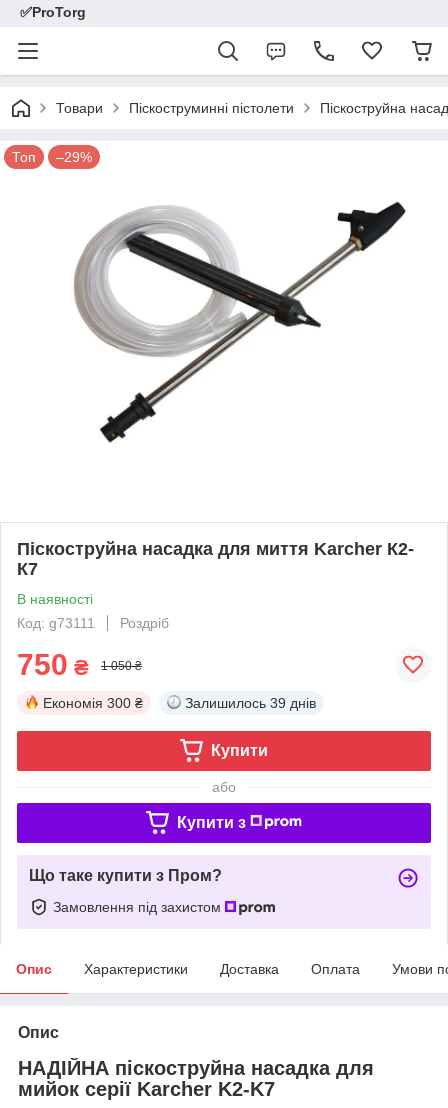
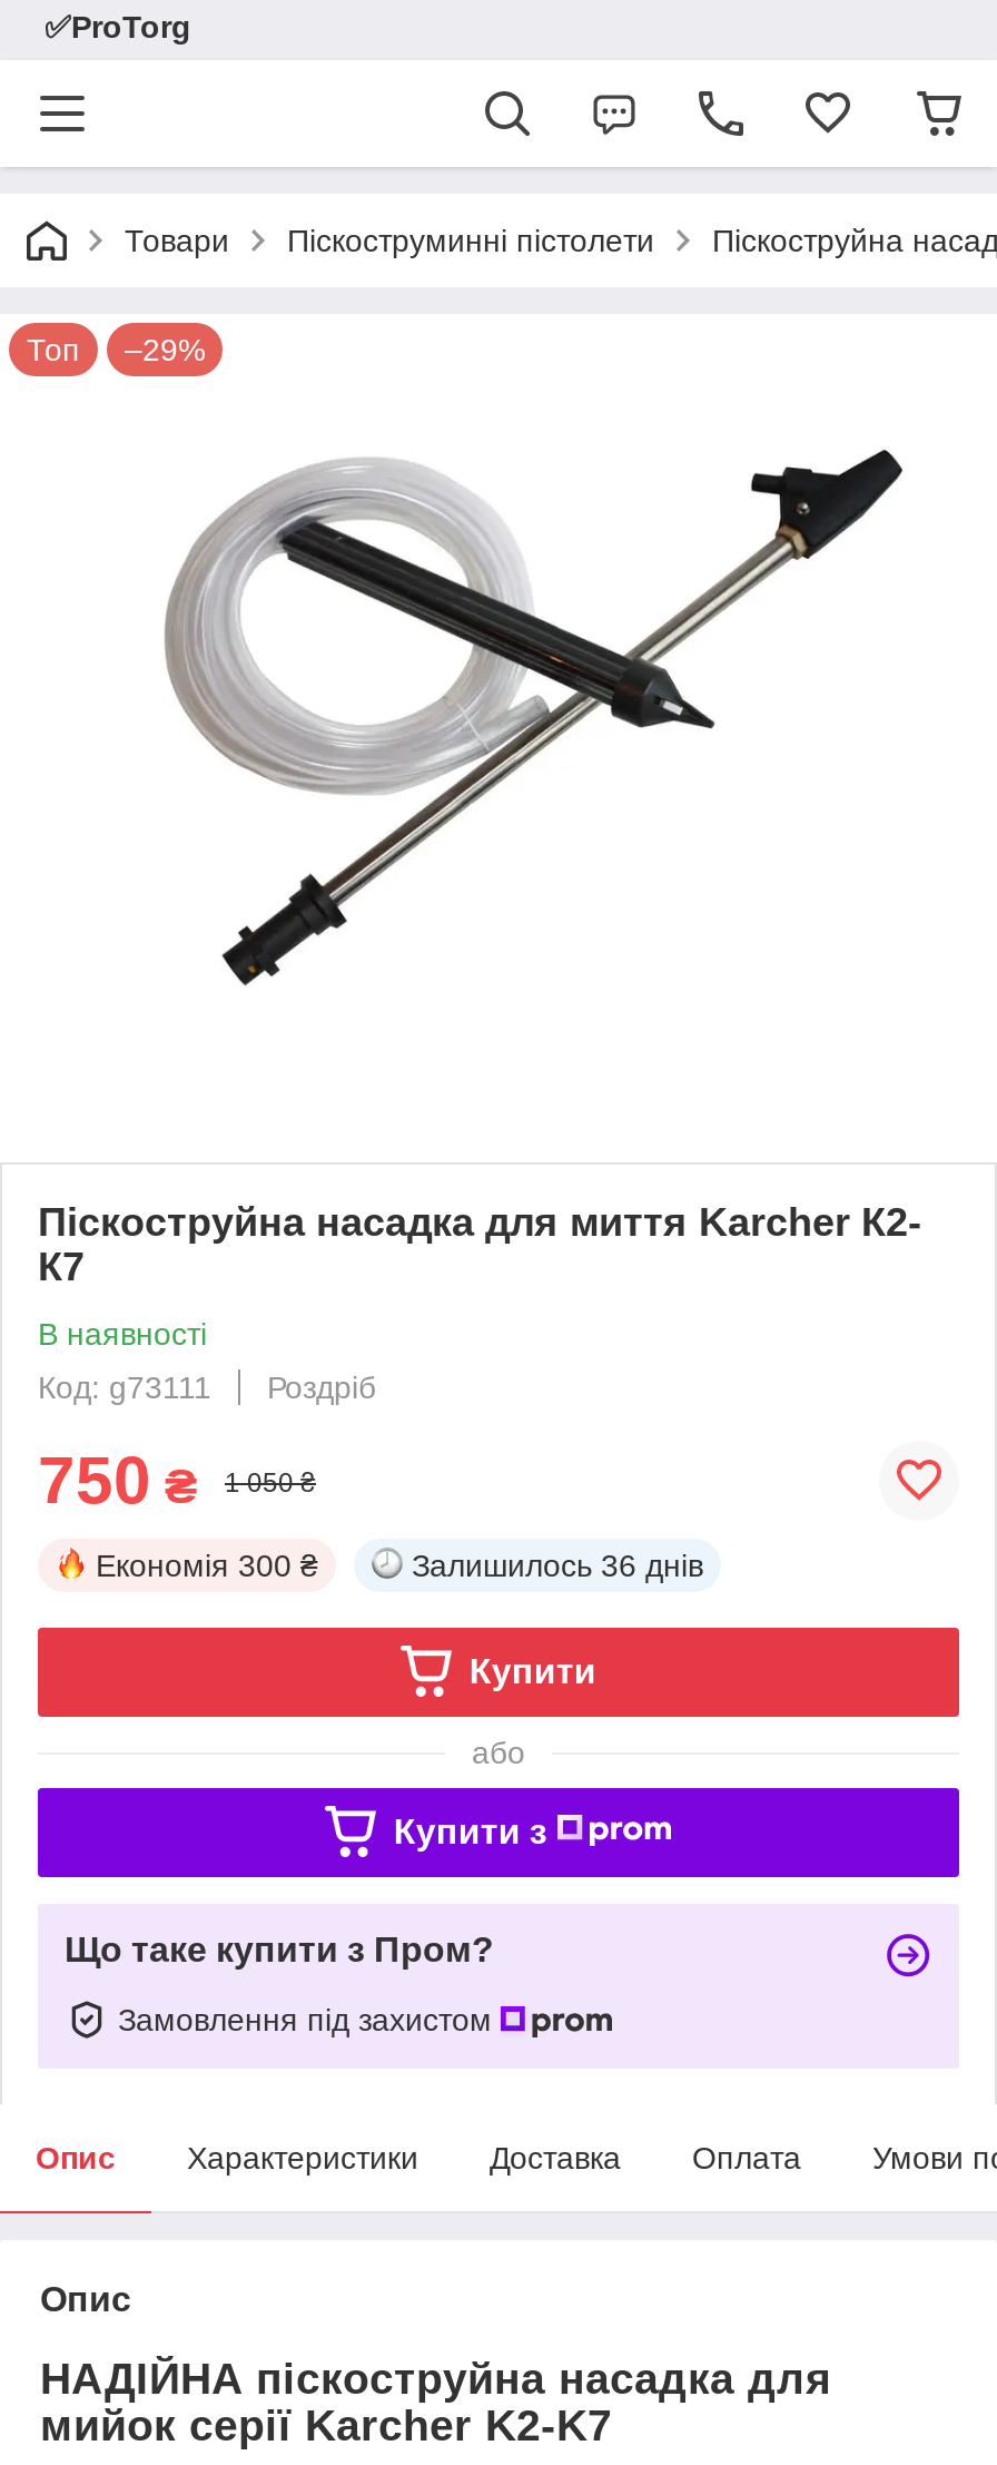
- Залишилось 39 днів
+ Залишилось 36 днів
